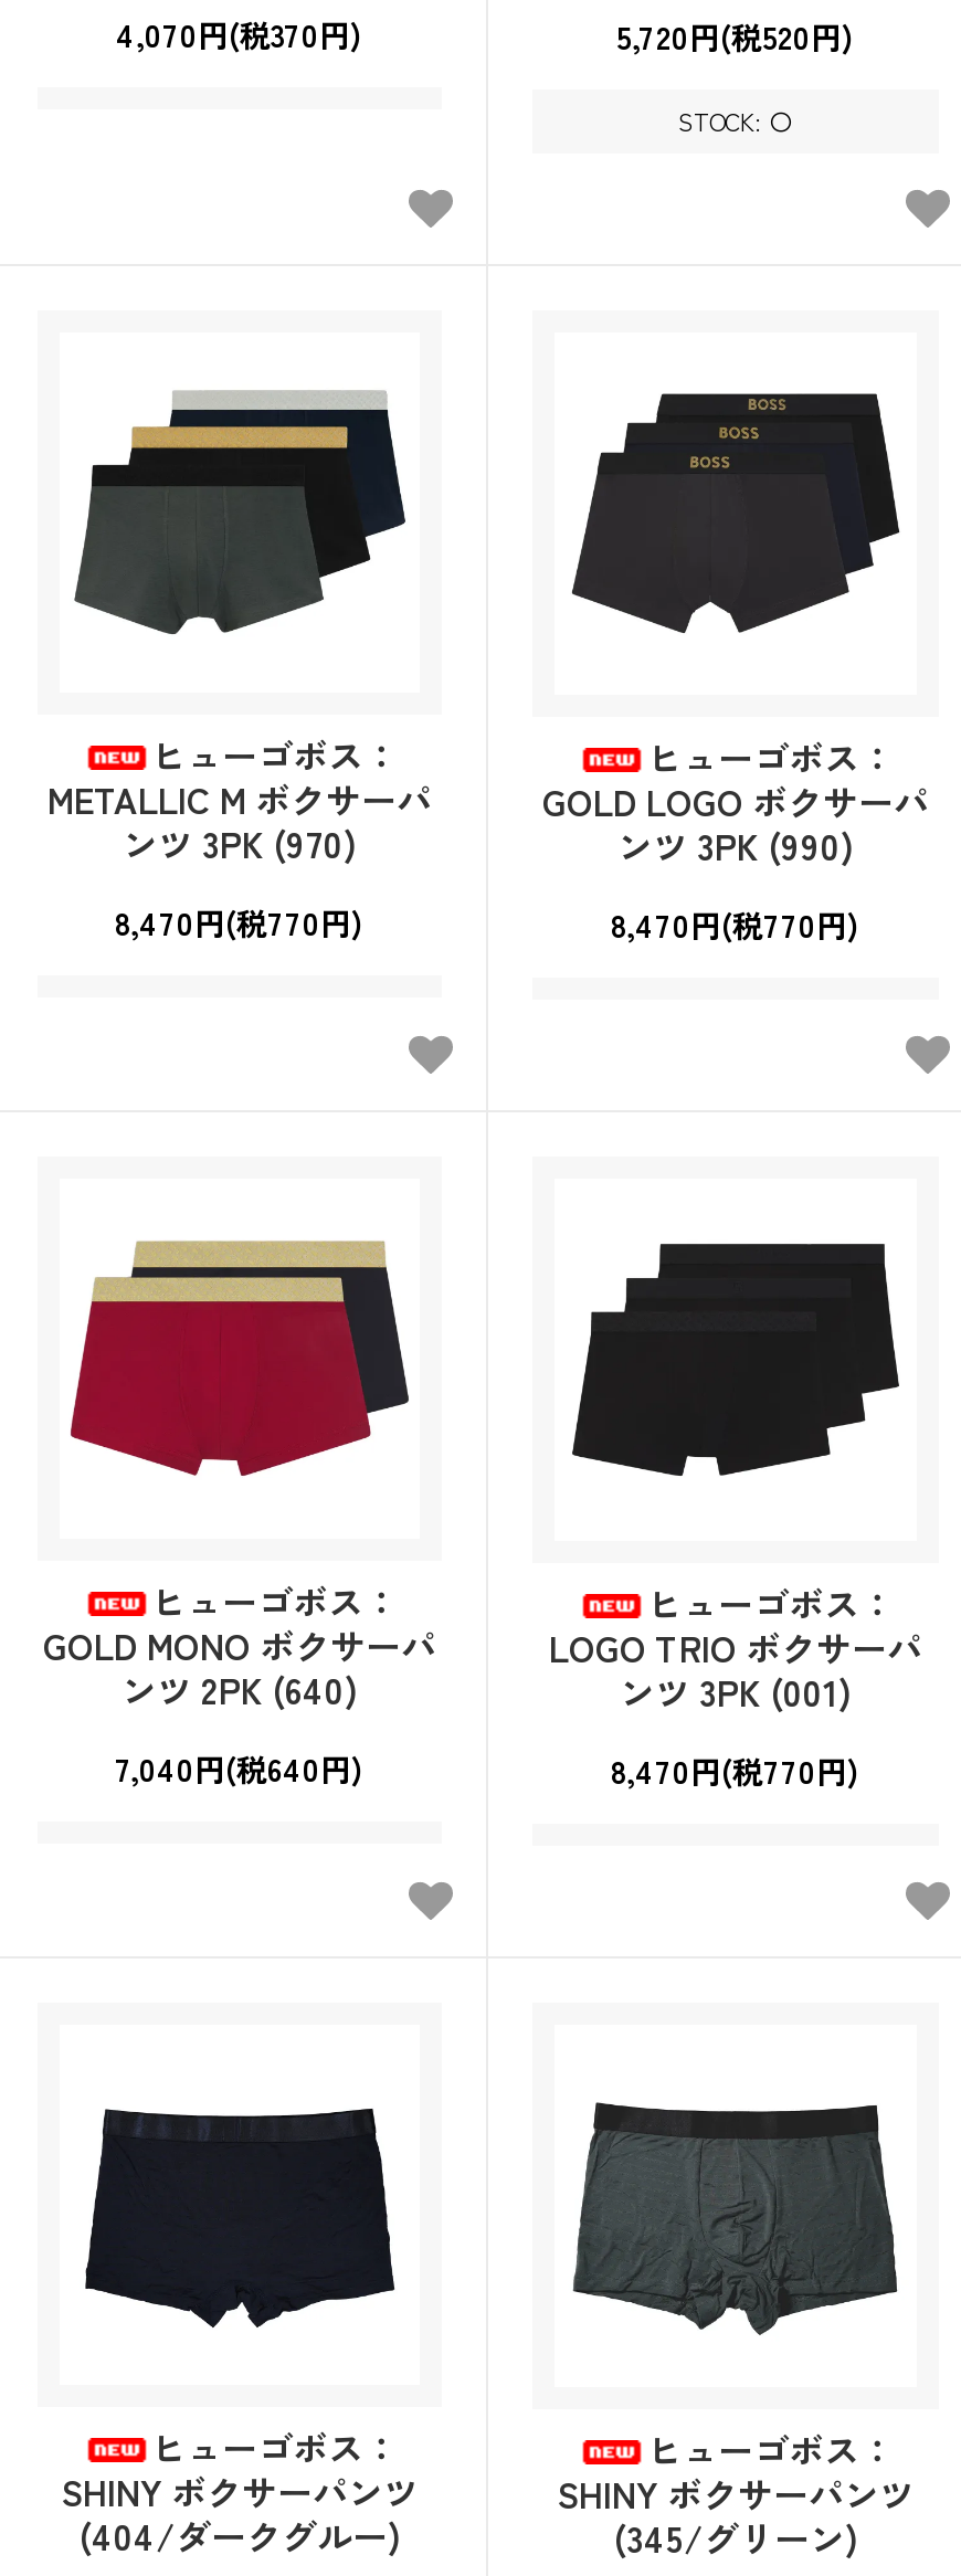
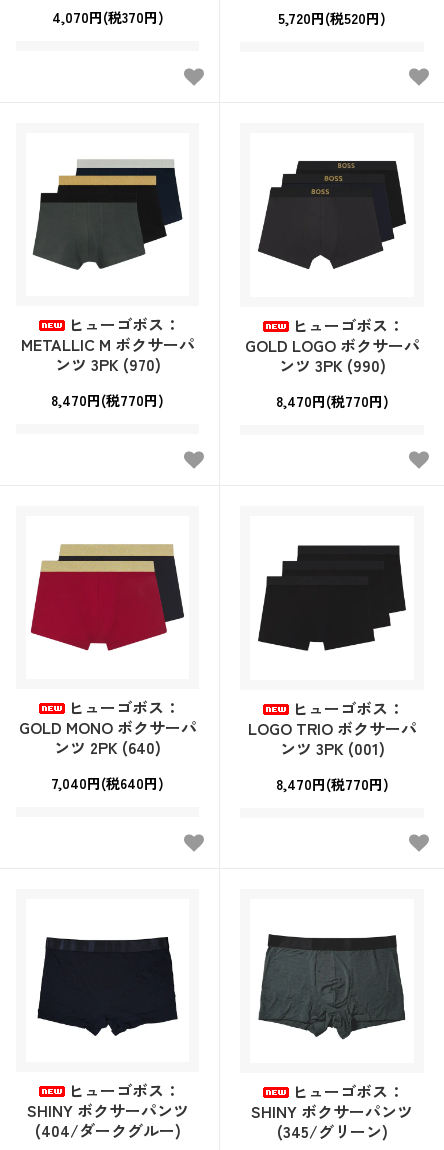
- STOCK: 〇
